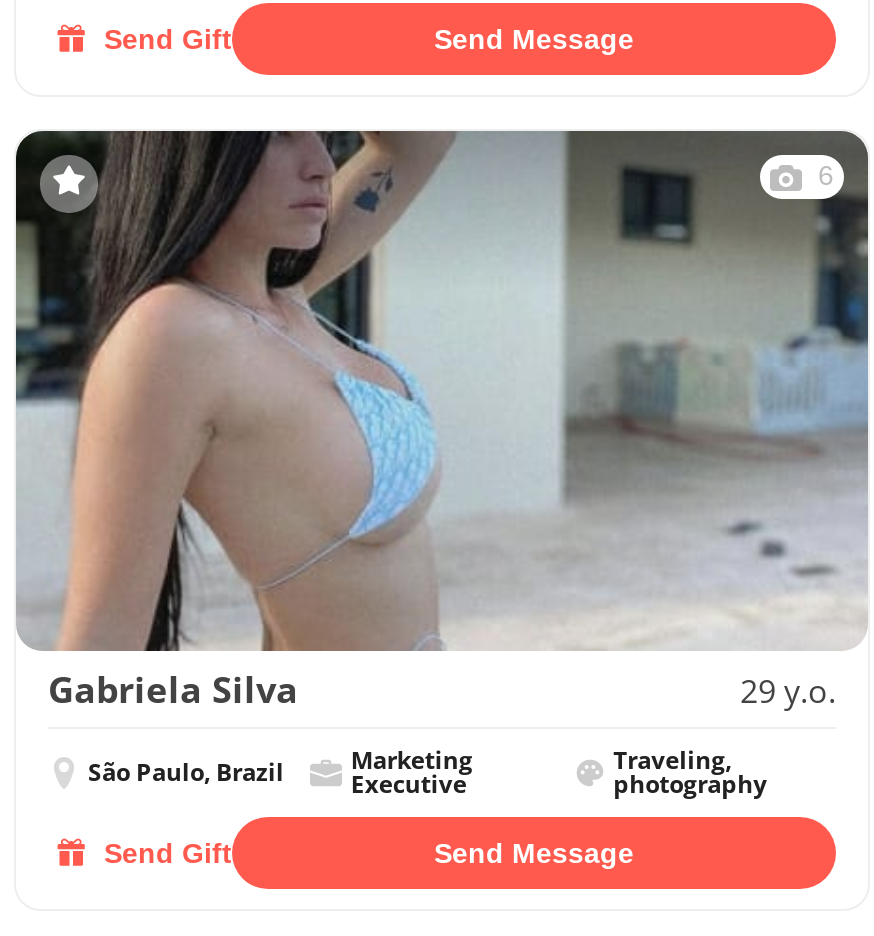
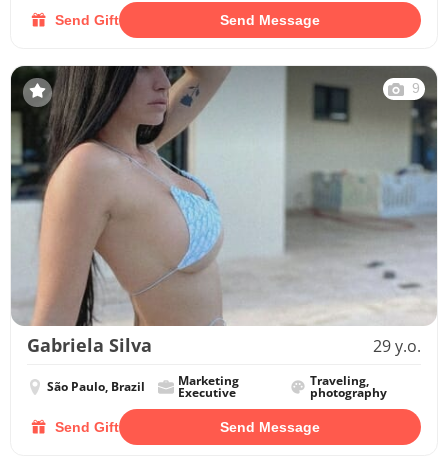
- 6
+ 9
